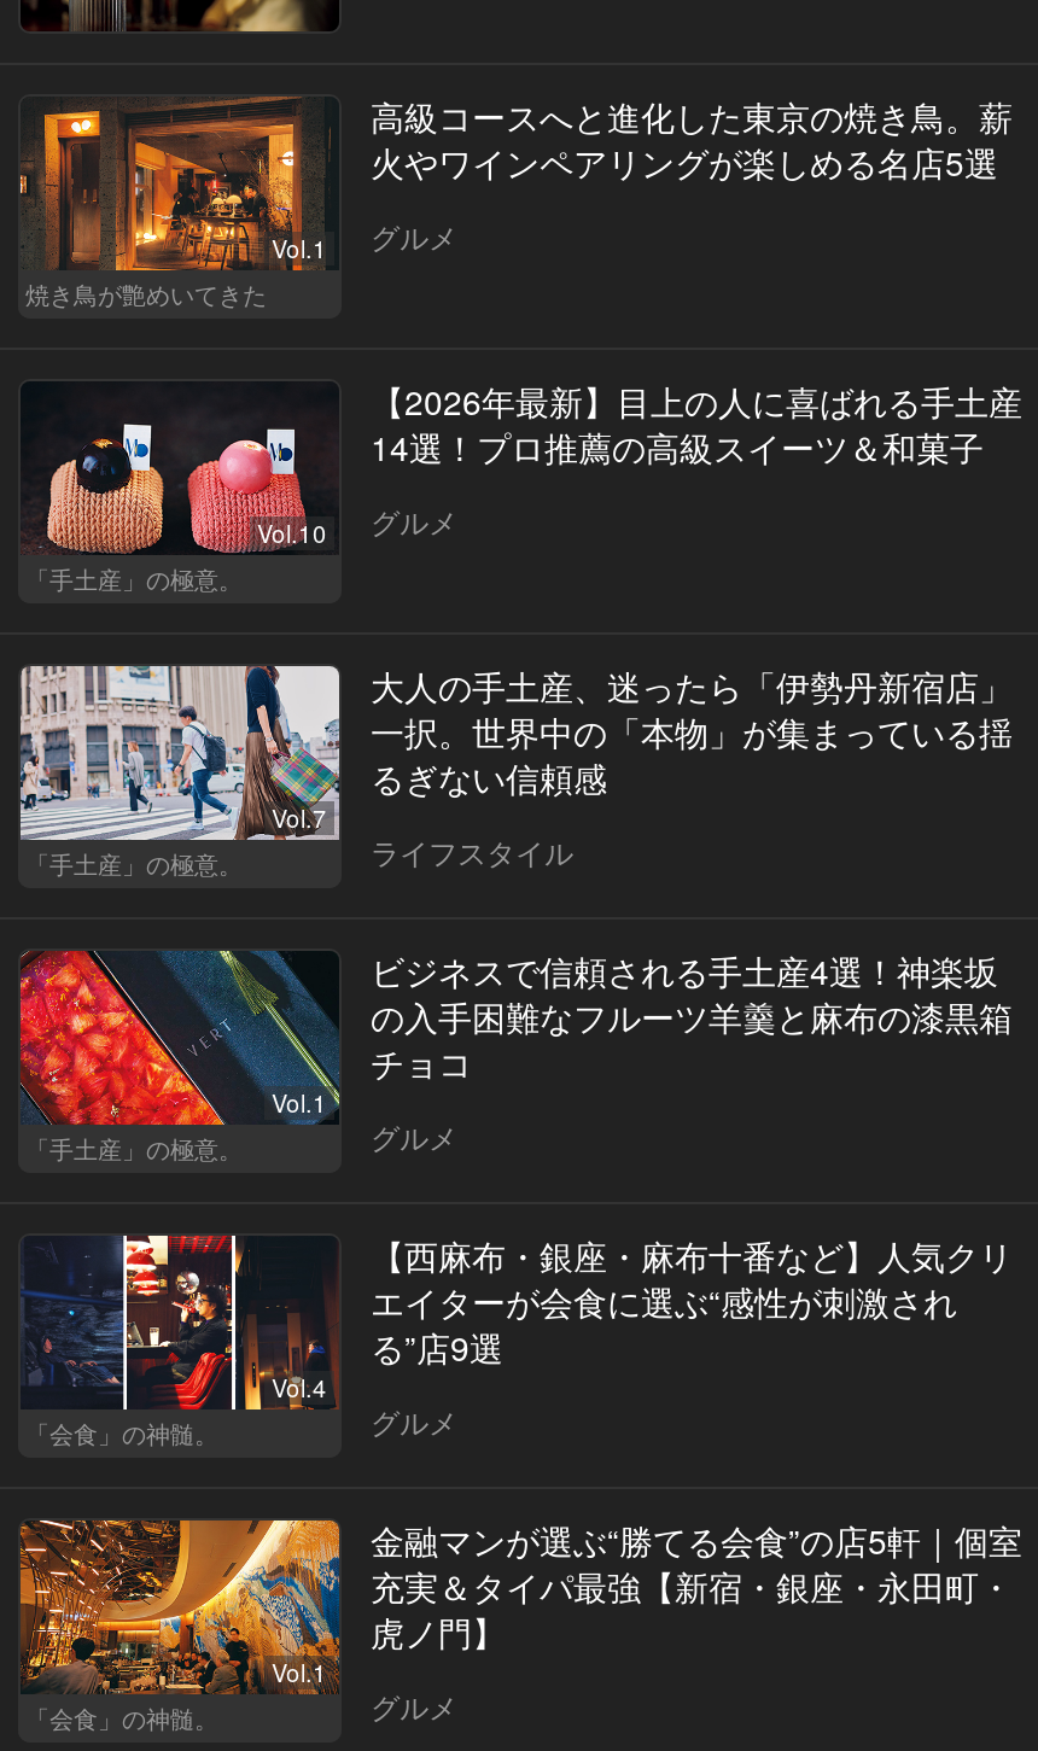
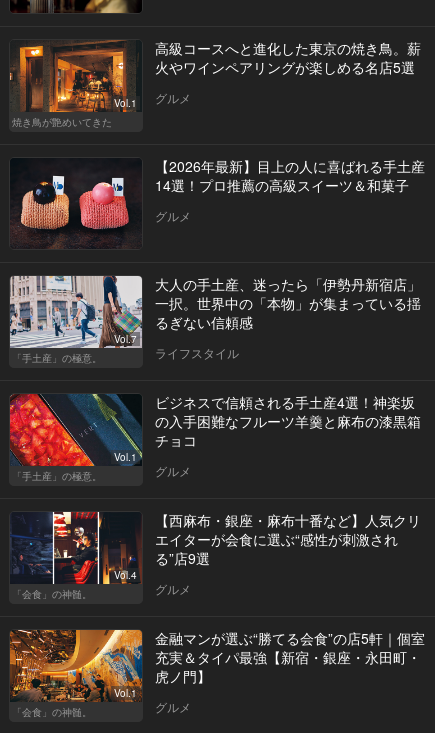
- Vol.10
- 「手土産」の極意。
